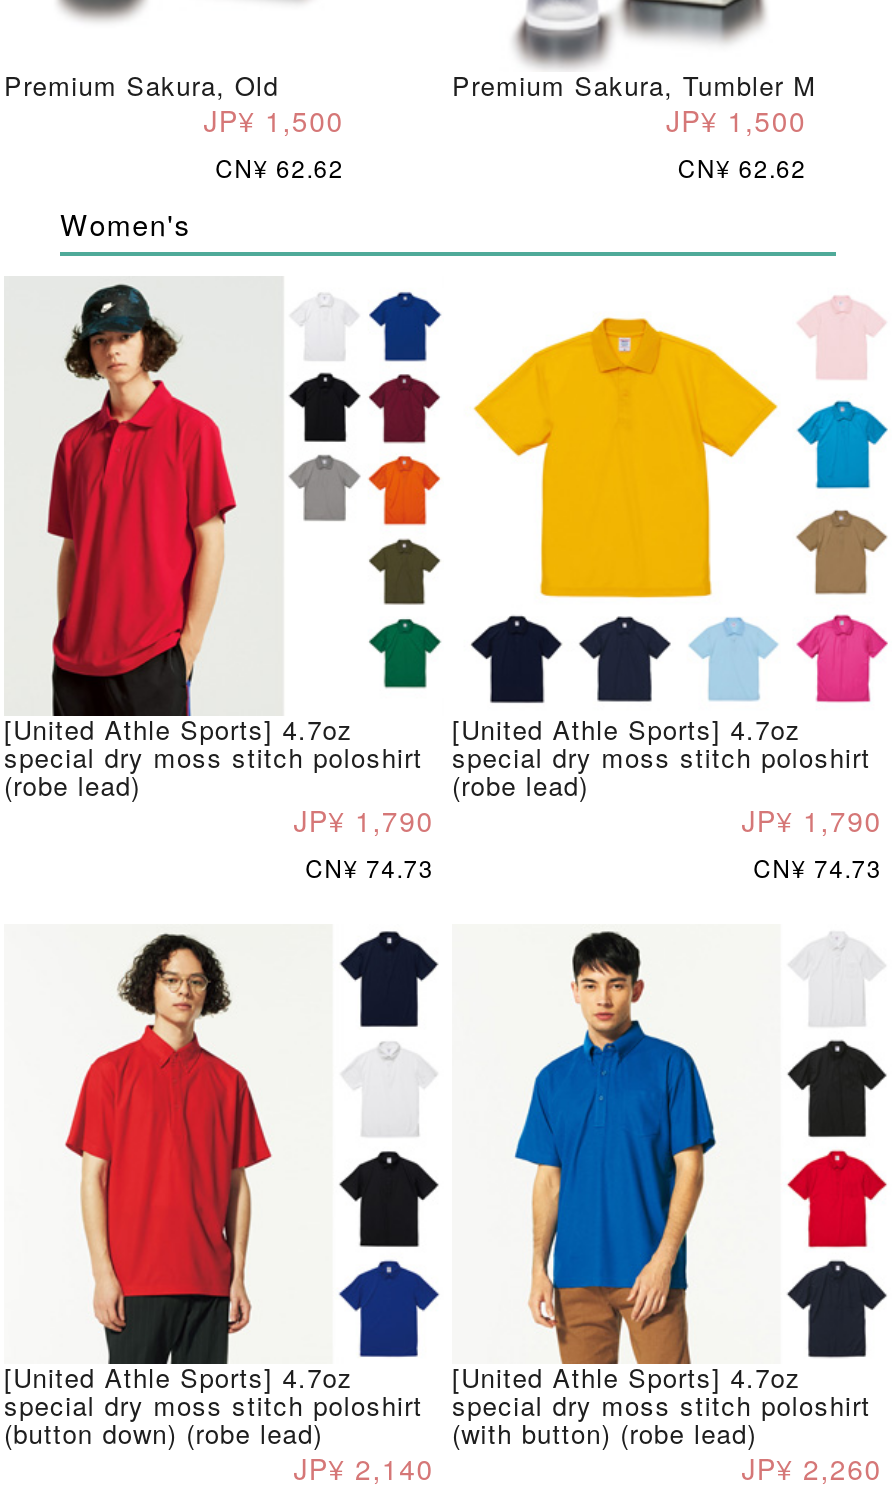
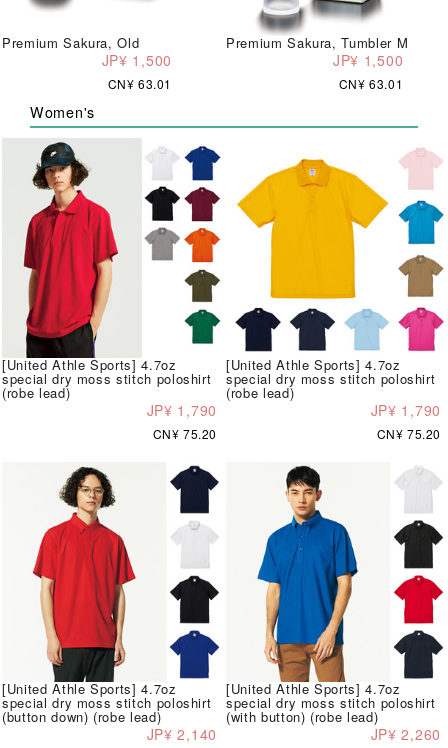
- CN¥ 62.62
+ CN¥ 63.01

- CN¥ 62.62
+ CN¥ 63.01

- CN¥ 74.73
+ CN¥ 75.20

- CN¥ 74.73
+ CN¥ 75.20
